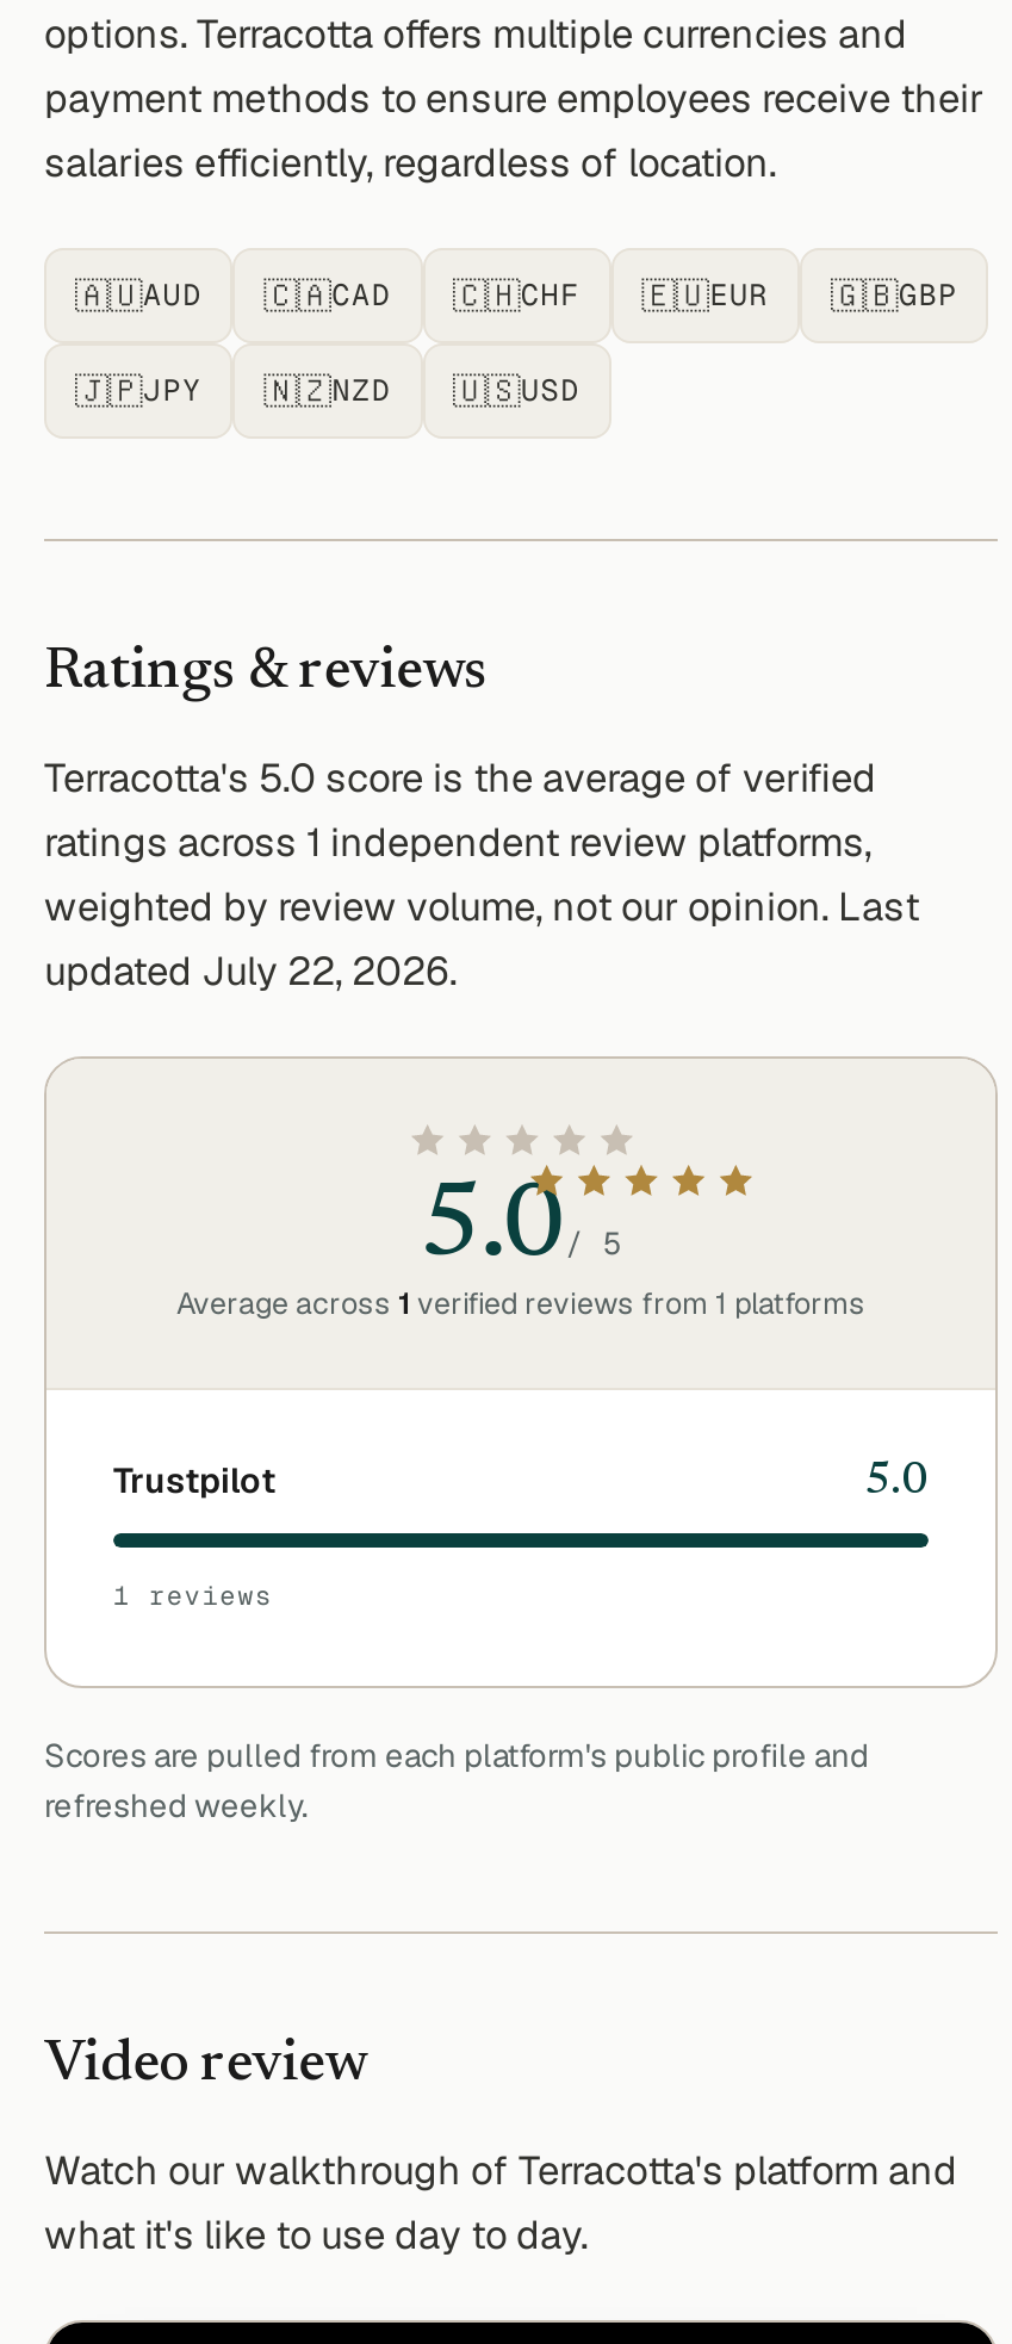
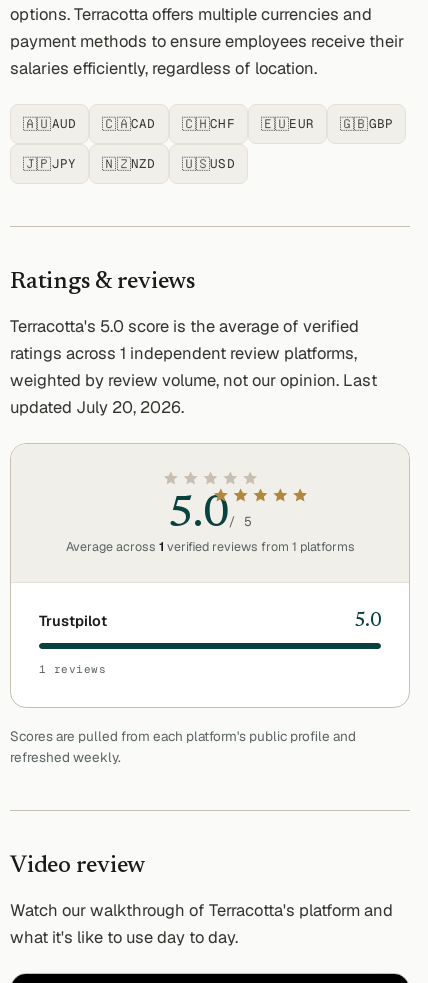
- updated July 22, 2026.
+ updated July 20, 2026.
